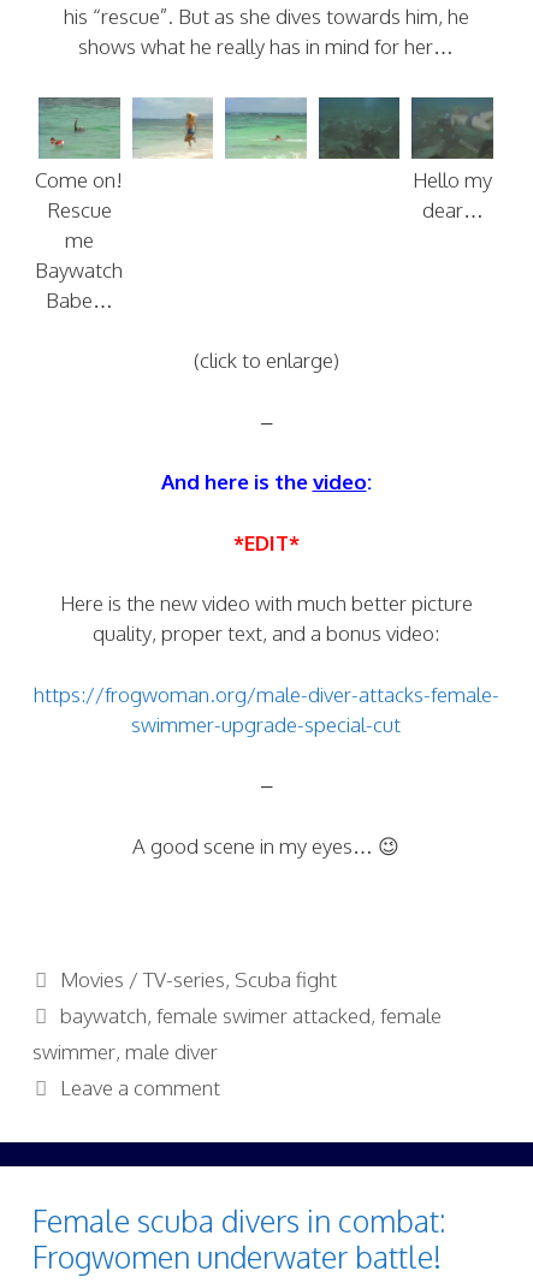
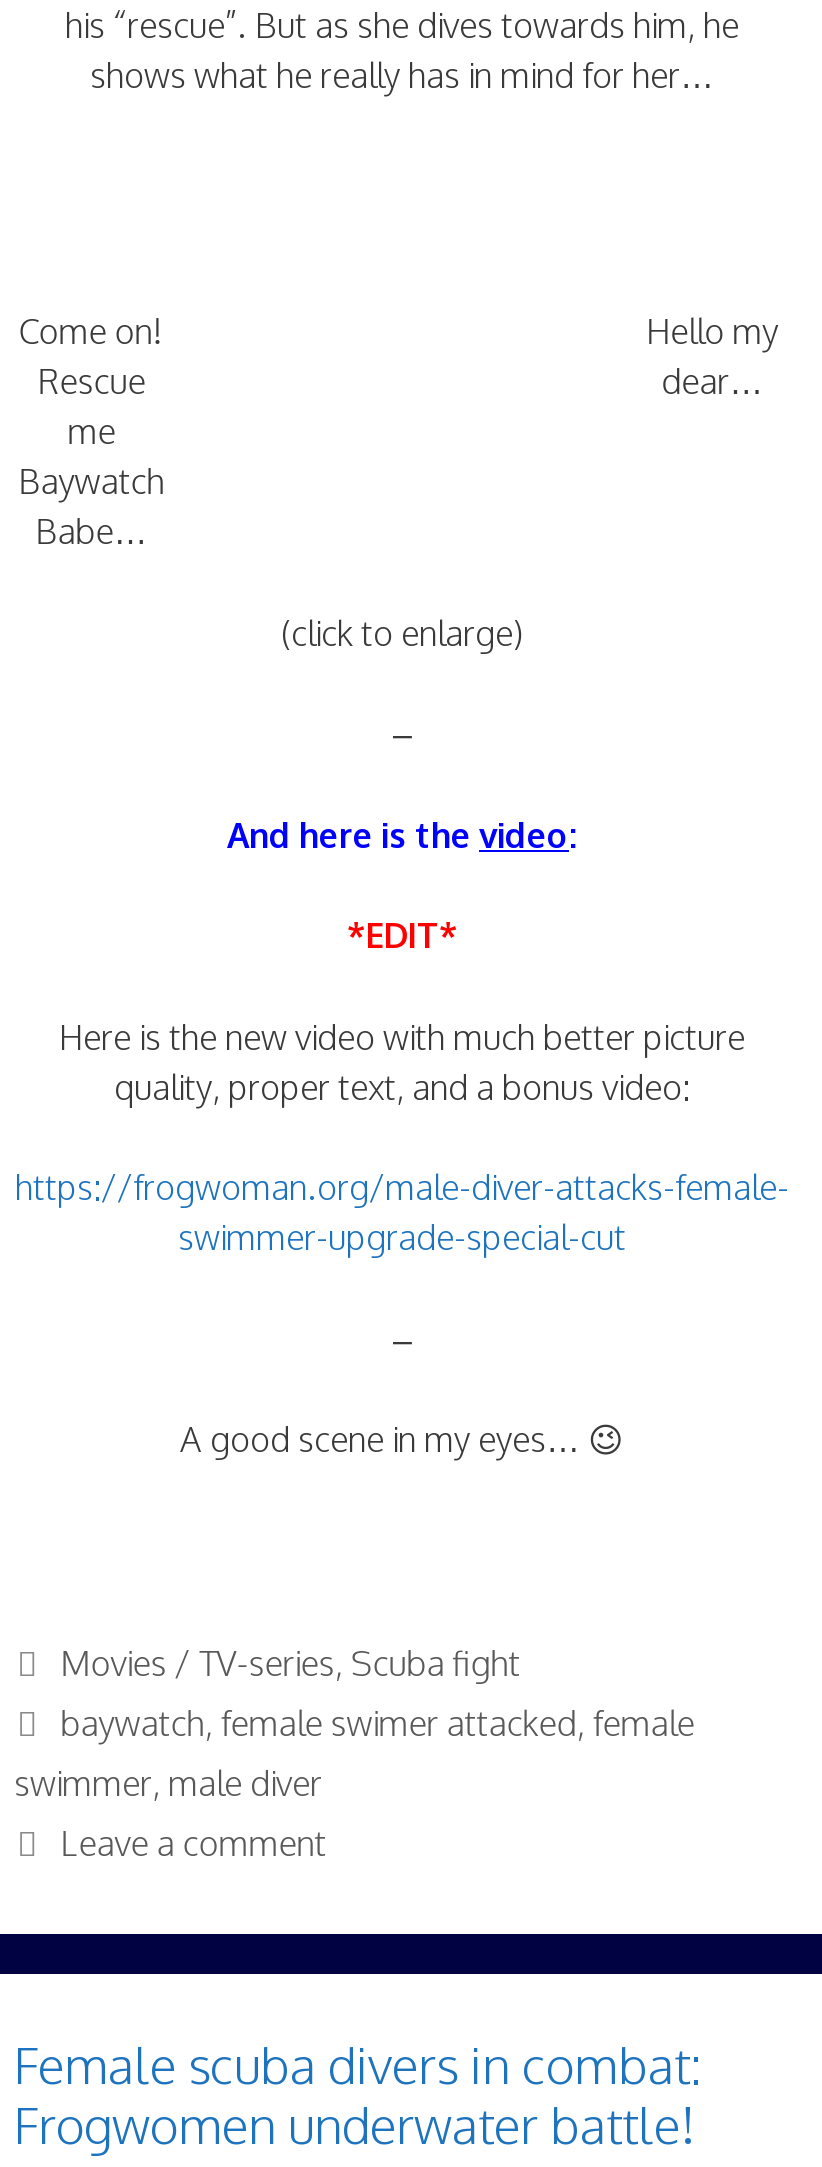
- [image]

- [image]

- [image]

- [image]

- [image]
